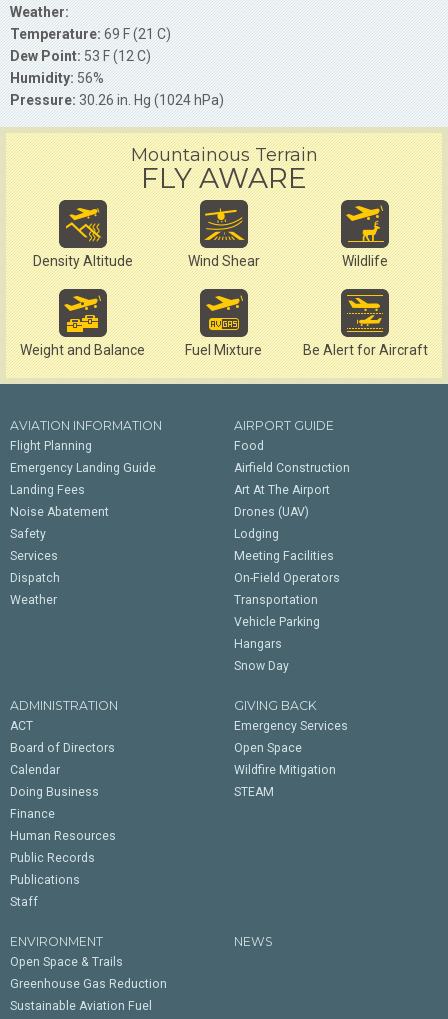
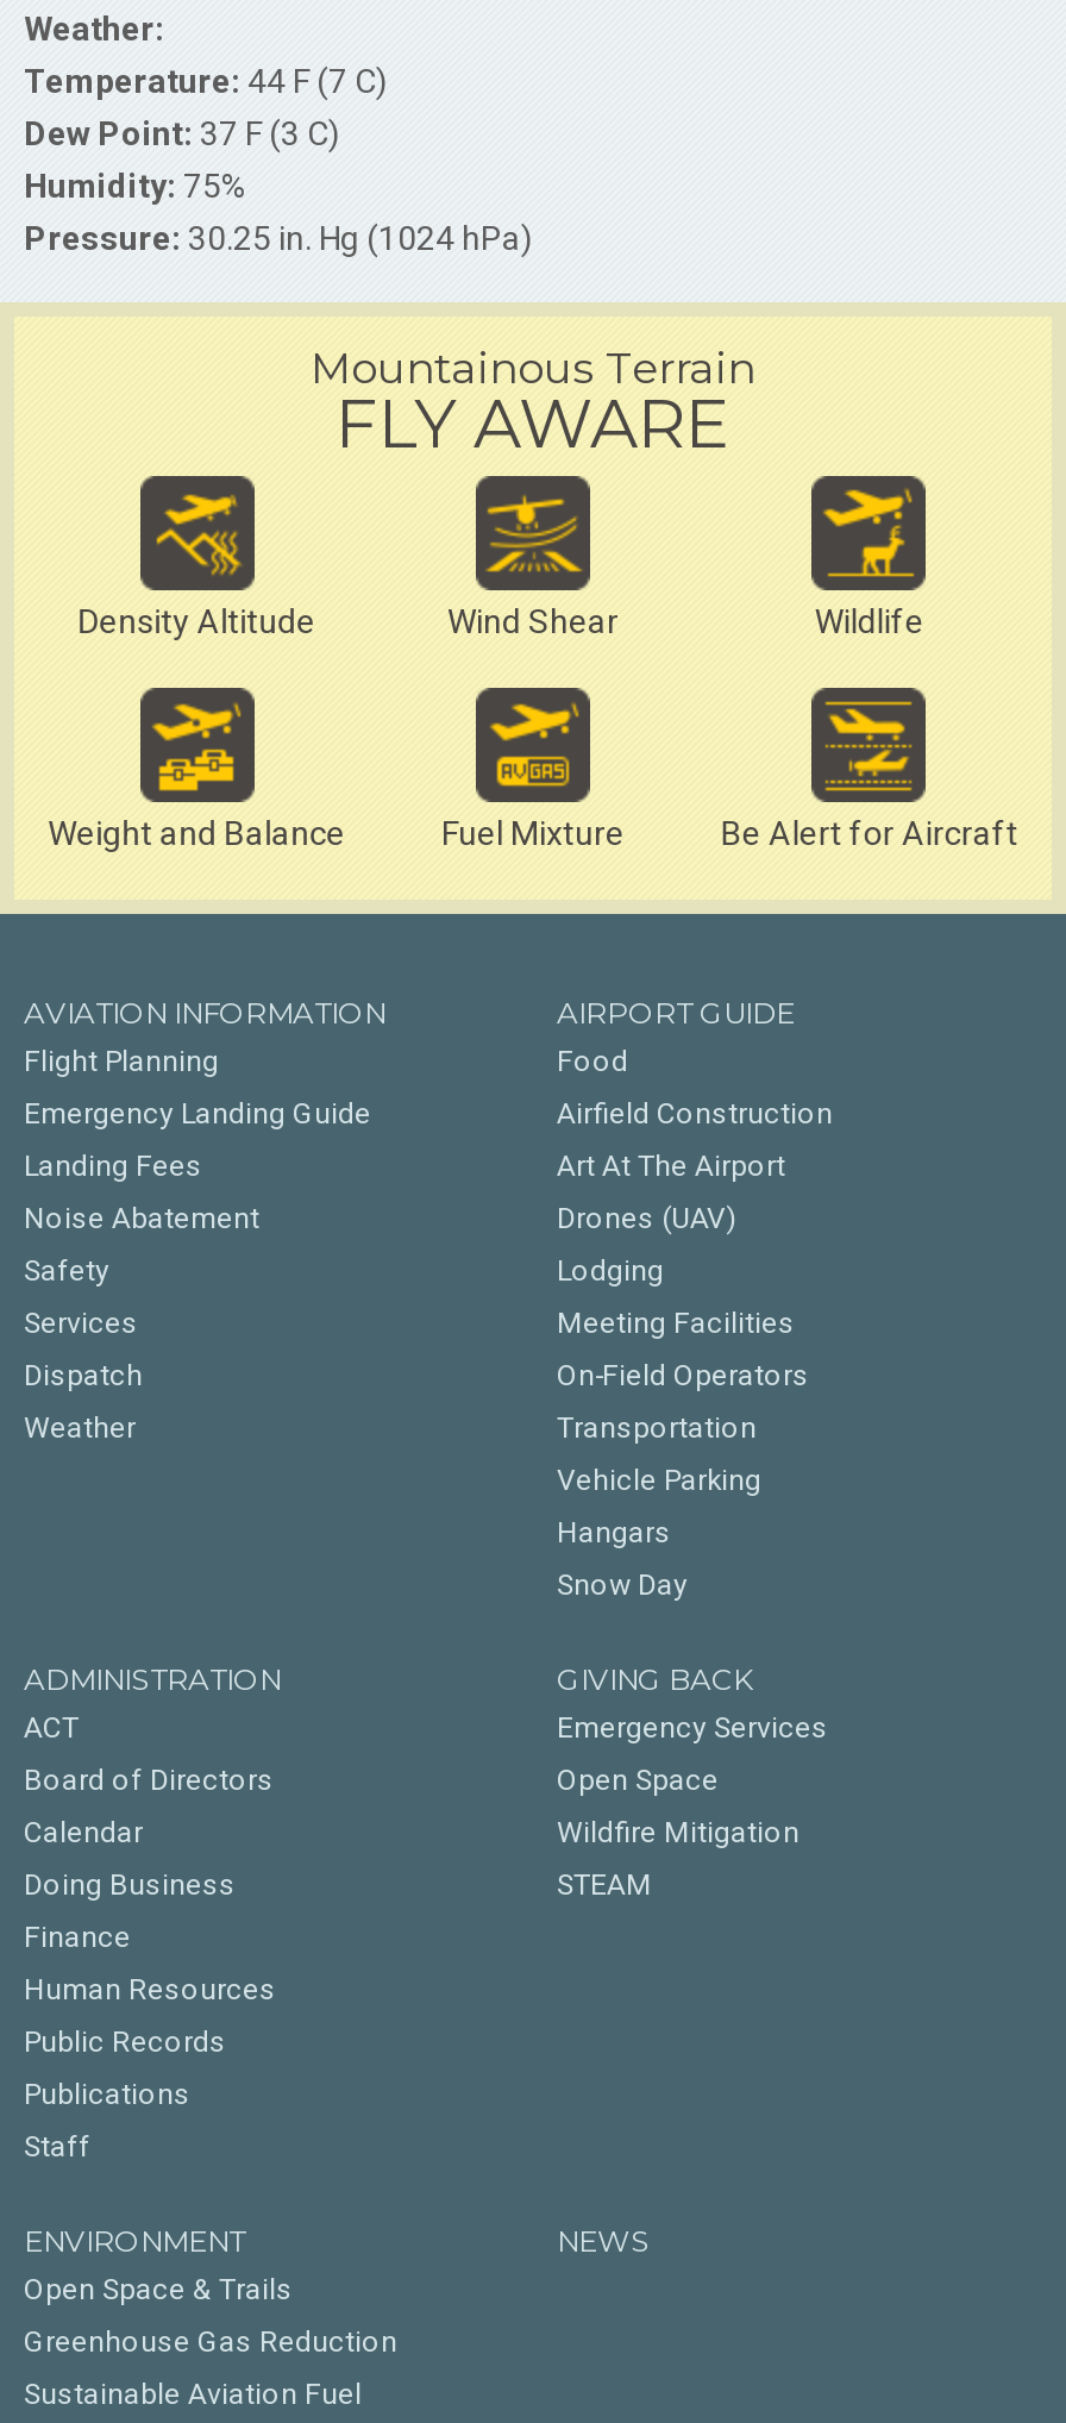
- Temperature: 69 F (21 C)
+ Temperature: 44 F (7 C)

- Dew Point: 53 F (12 C)
+ Dew Point: 37 F (3 C)

- Humidity: 56%
+ Humidity: 75%

- Pressure: 30.26 in. Hg (1024 hPa)
+ Pressure: 30.25 in. Hg (1024 hPa)
